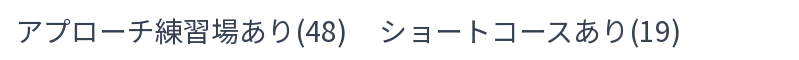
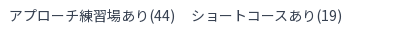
- アプローチ練習場あり(48)
+ アプローチ練習場あり(44)
